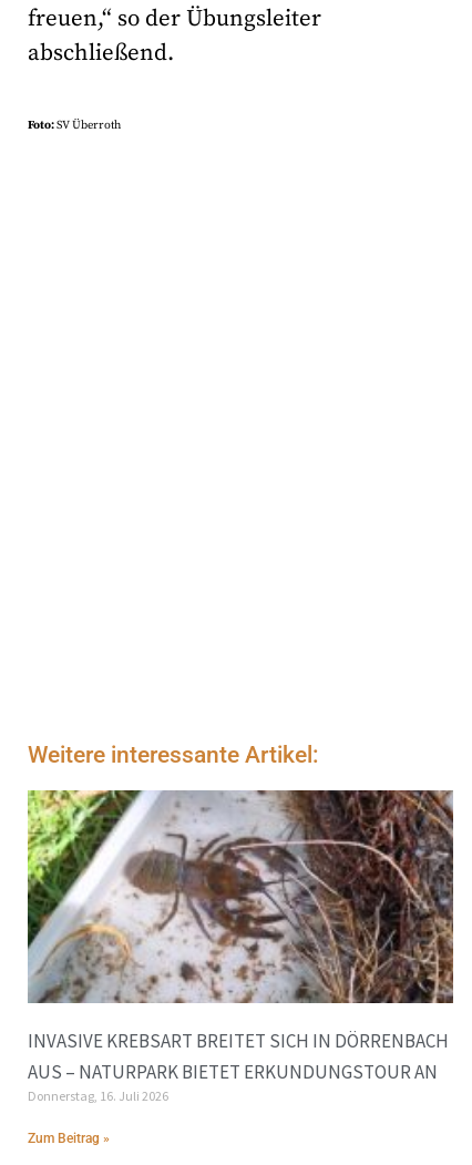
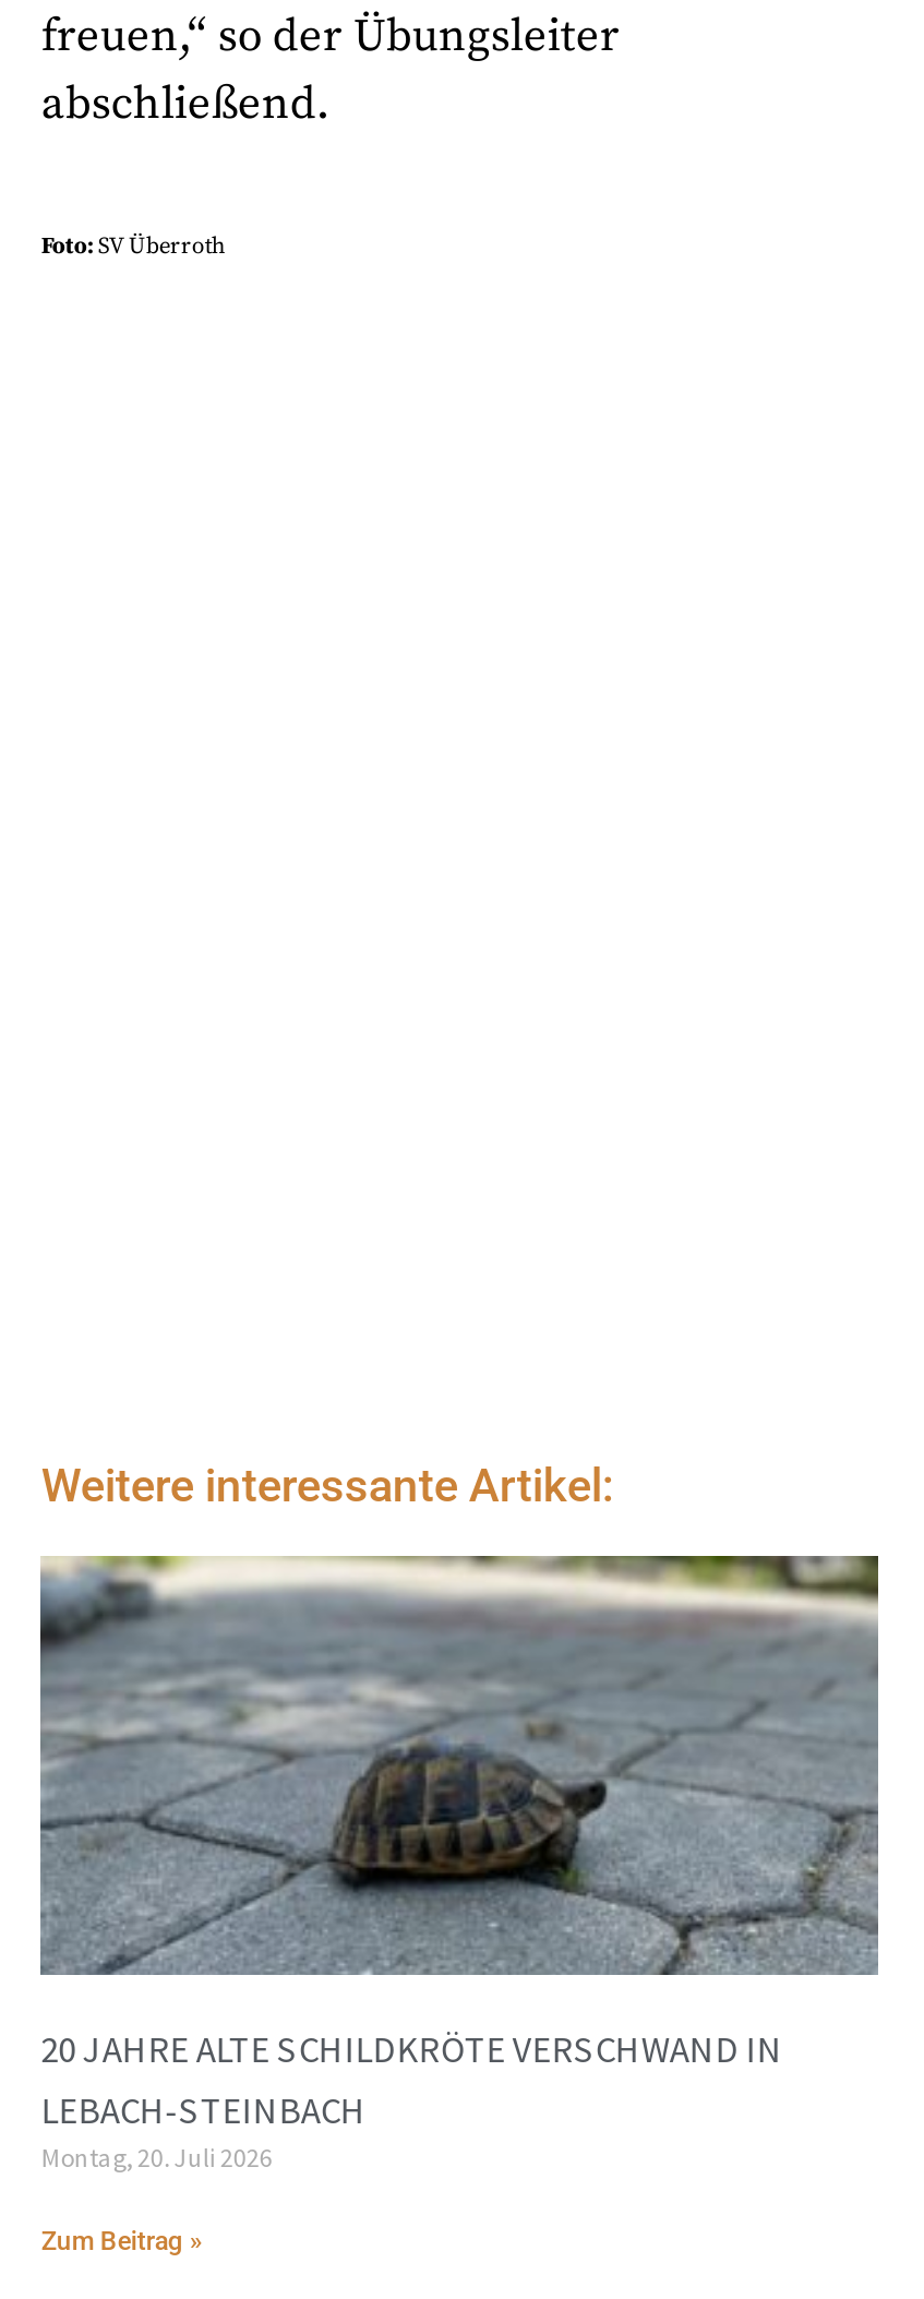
- [image]
- INVASIVE KREBSART BREITET SICH IN DÖRRENBACH
- AUS – NATURPARK BIETET ERKUNDUNGSTOUR AN
- Donnerstag, 16. Juli 2026
+ [image]
+ 20 JAHRE ALTE SCHILDKRÖTE VERSCHWAND IN
+ LEBACH-STEINBACH
+ Montag, 20. Juli 2026
